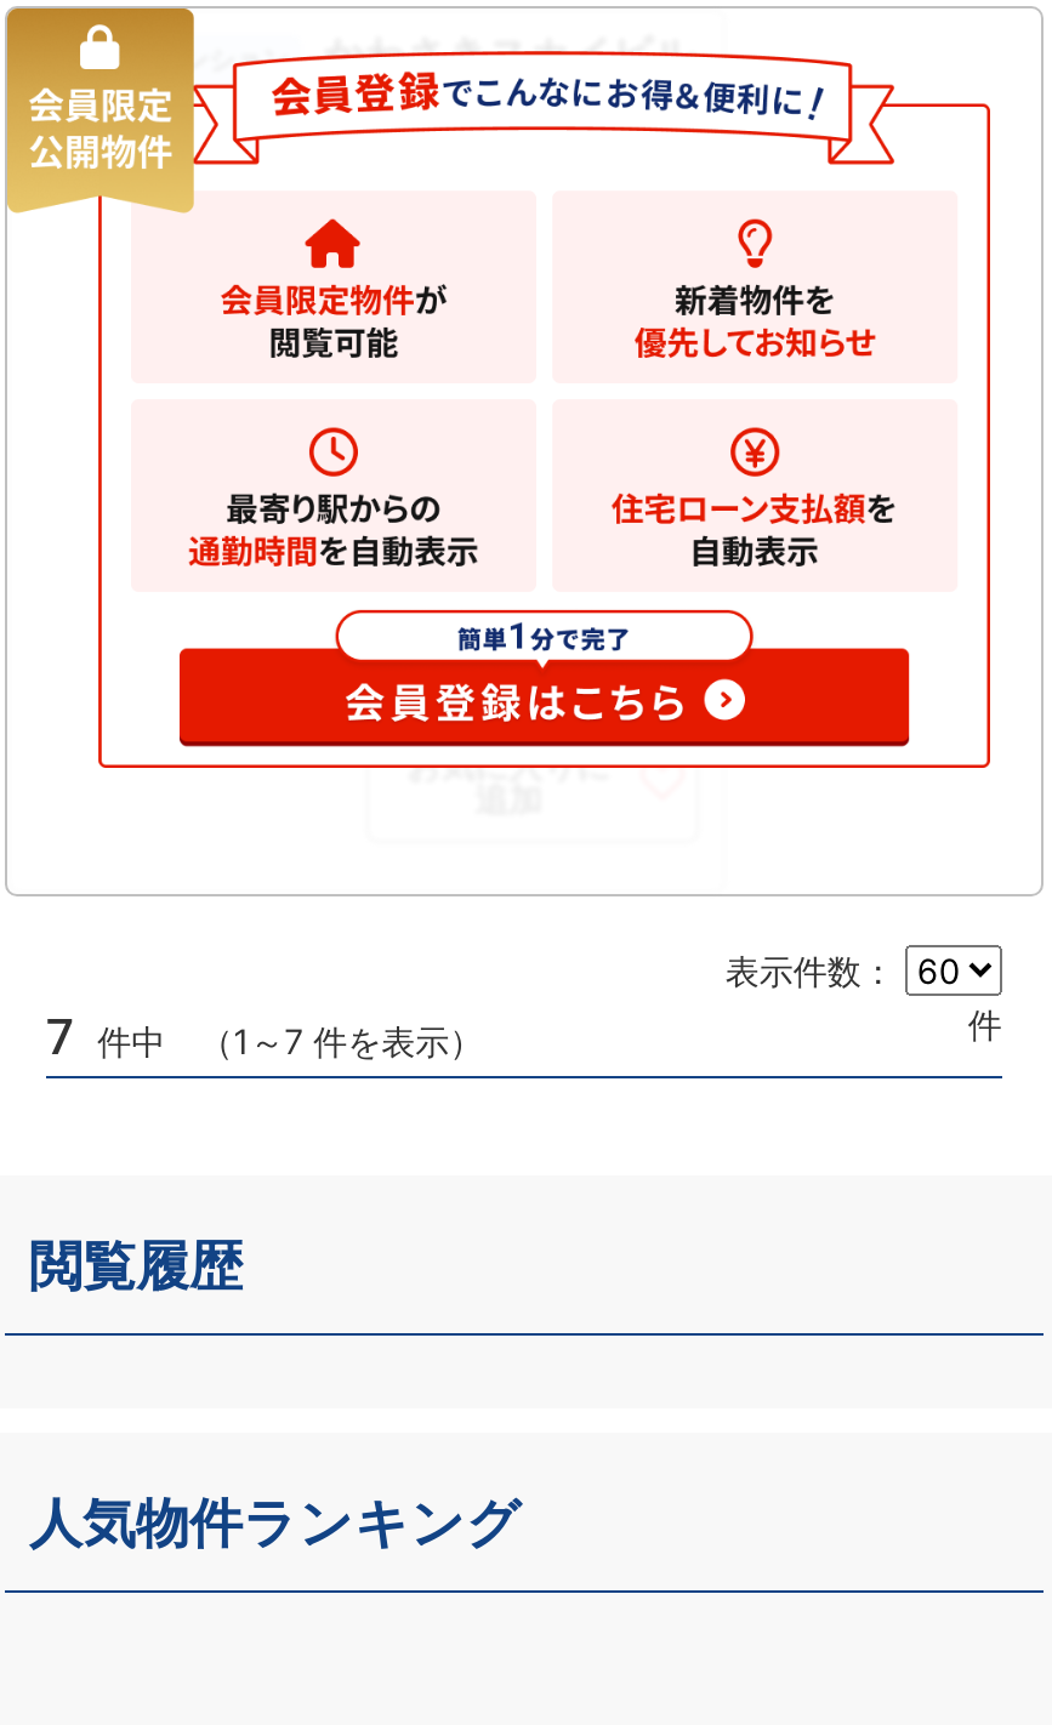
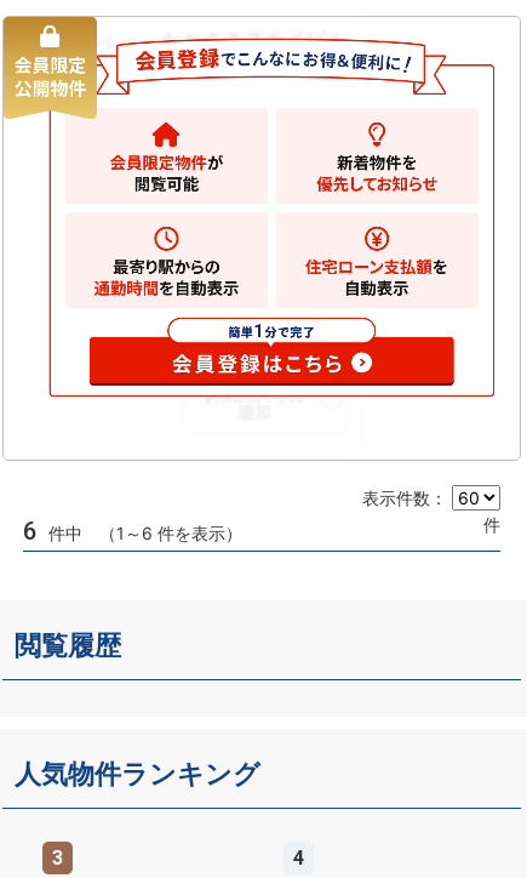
- 7 件中 （1～7 件を表示）
+ 6 件中 （1～6 件を表示）
